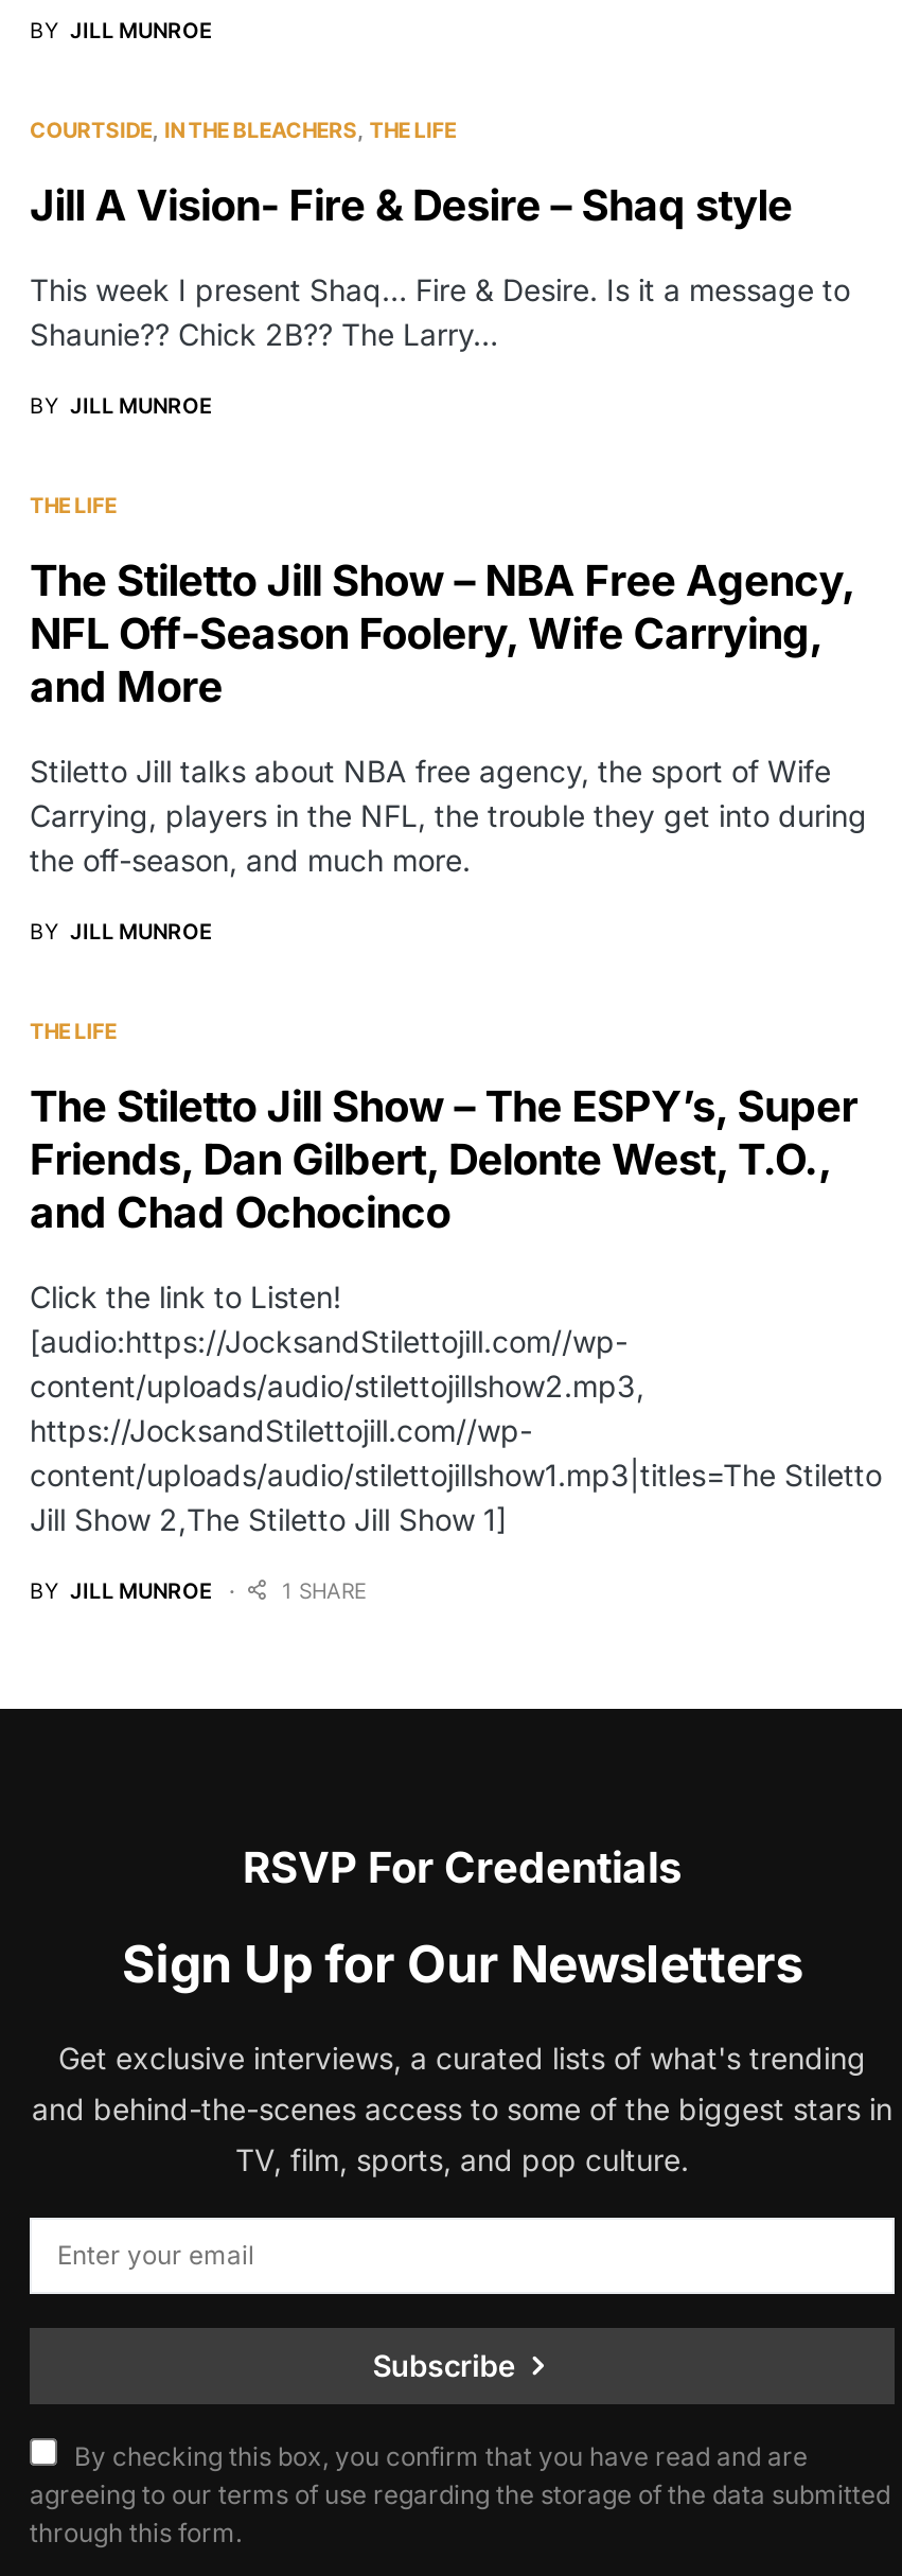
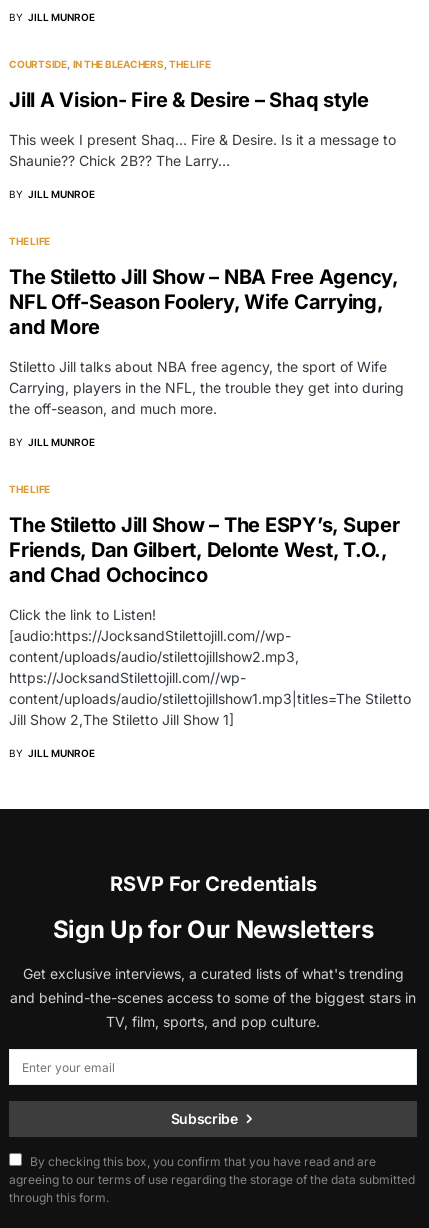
- 1 SHARE
